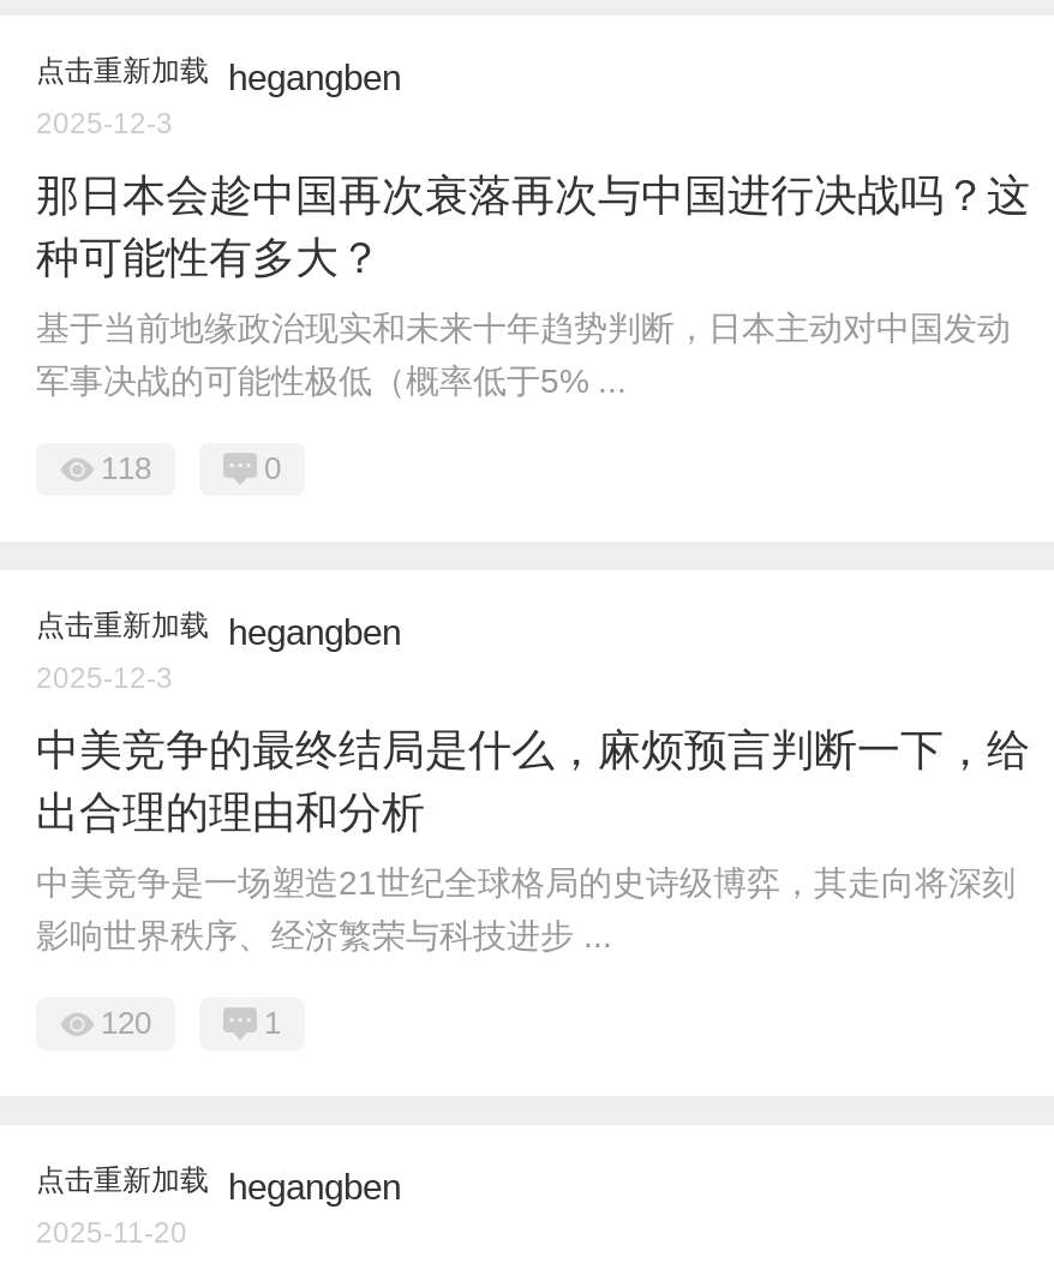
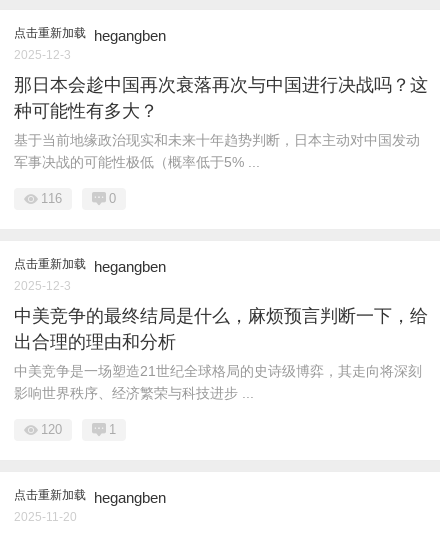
- 118
+ 116
